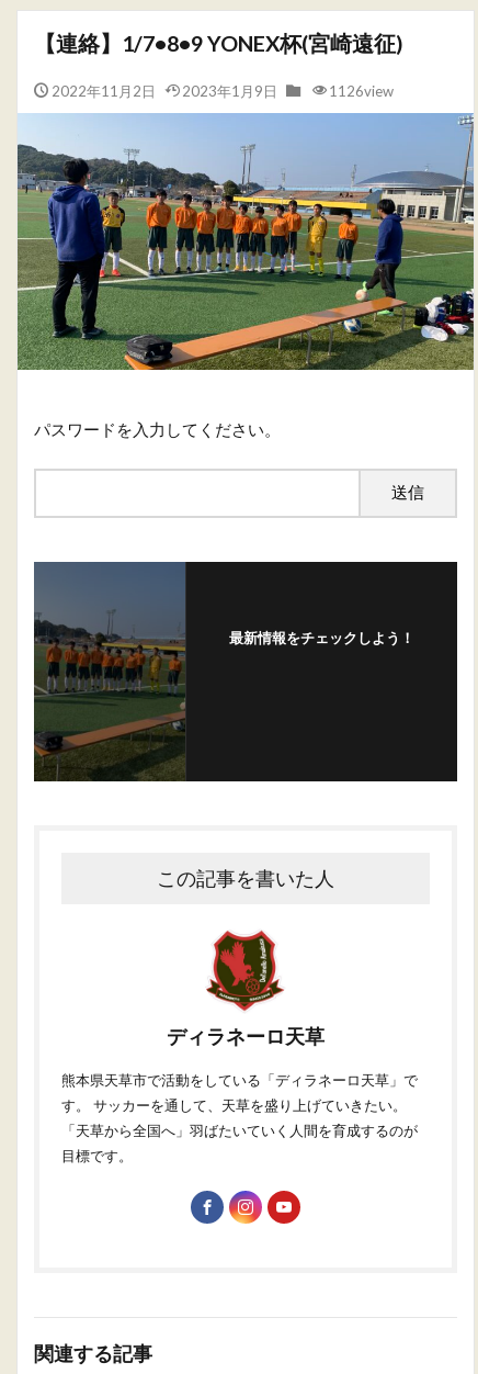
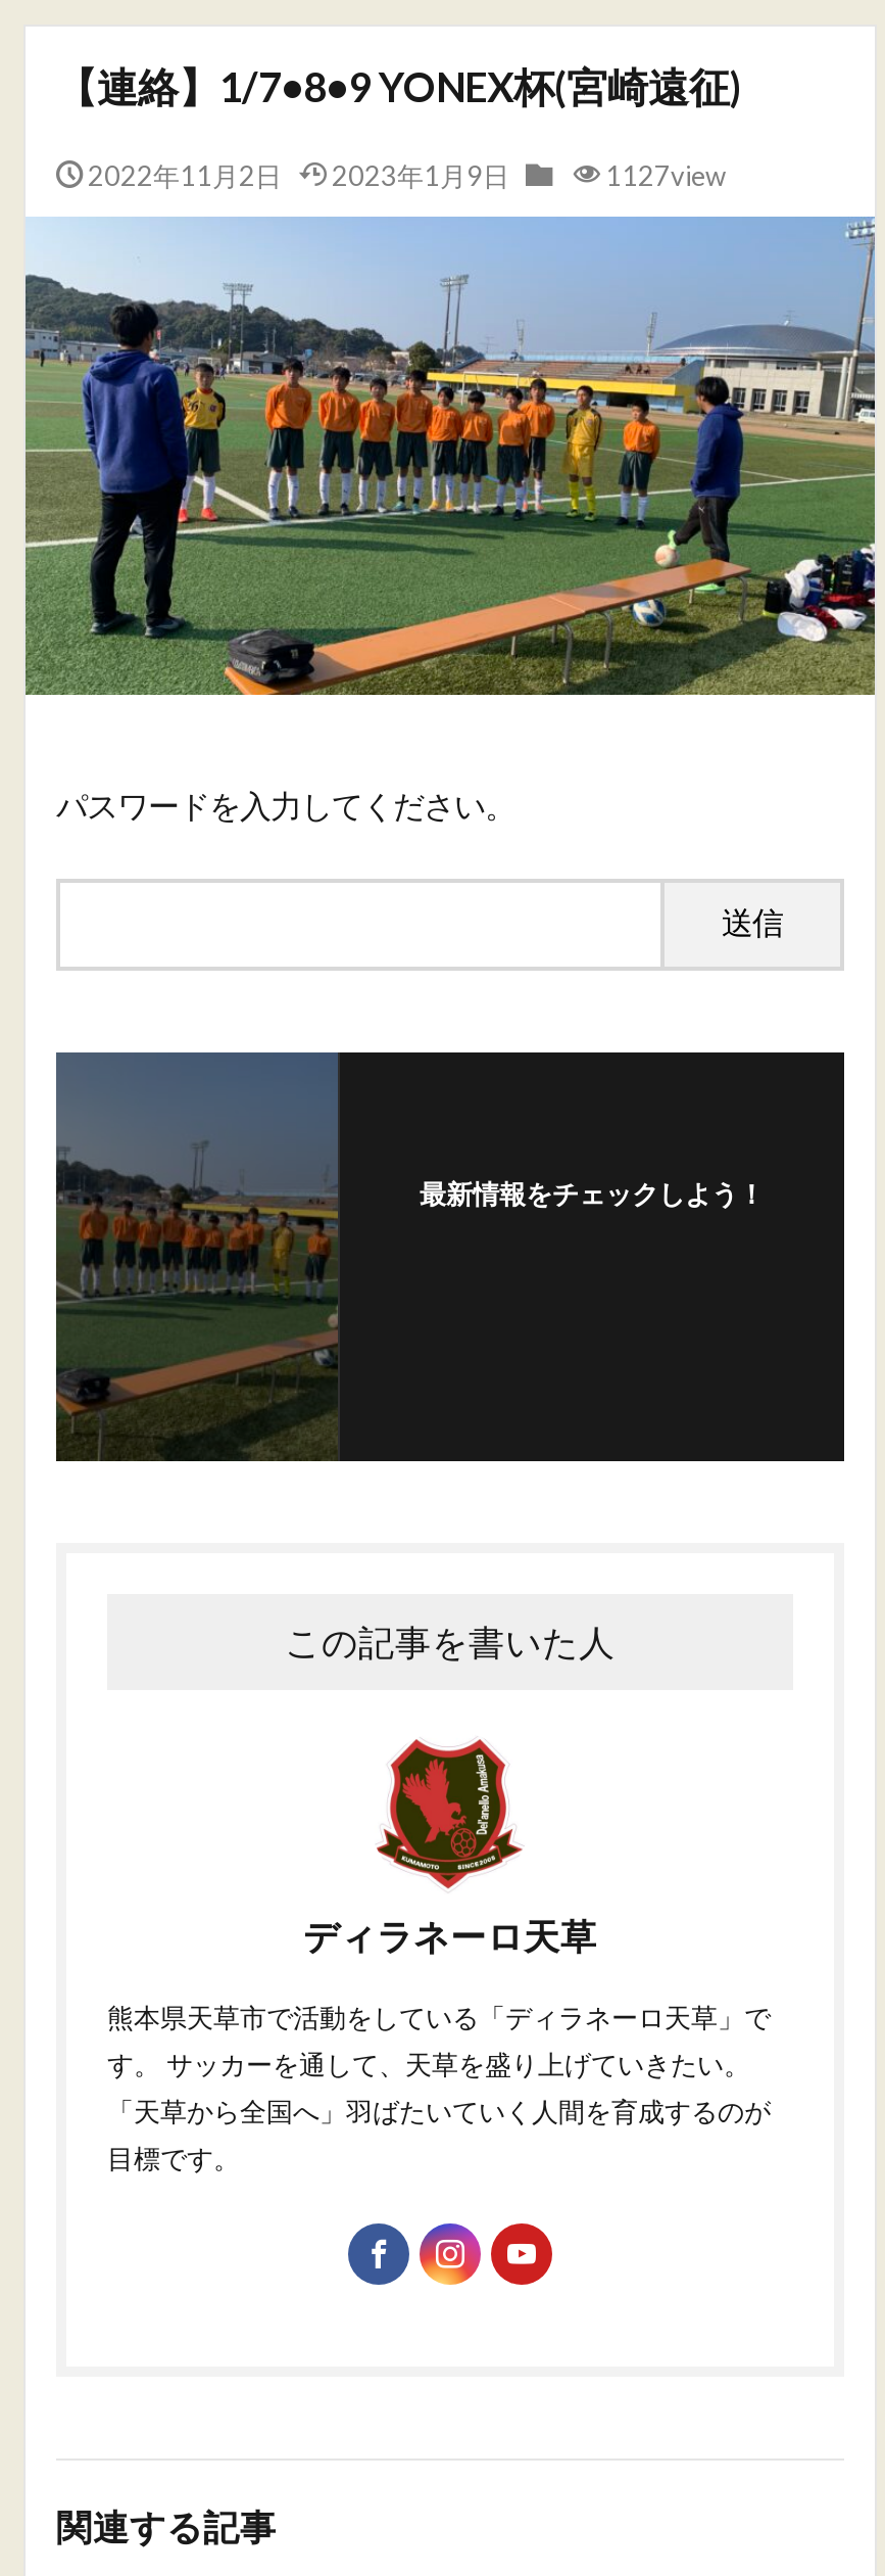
- 1126view
+ 1127view
